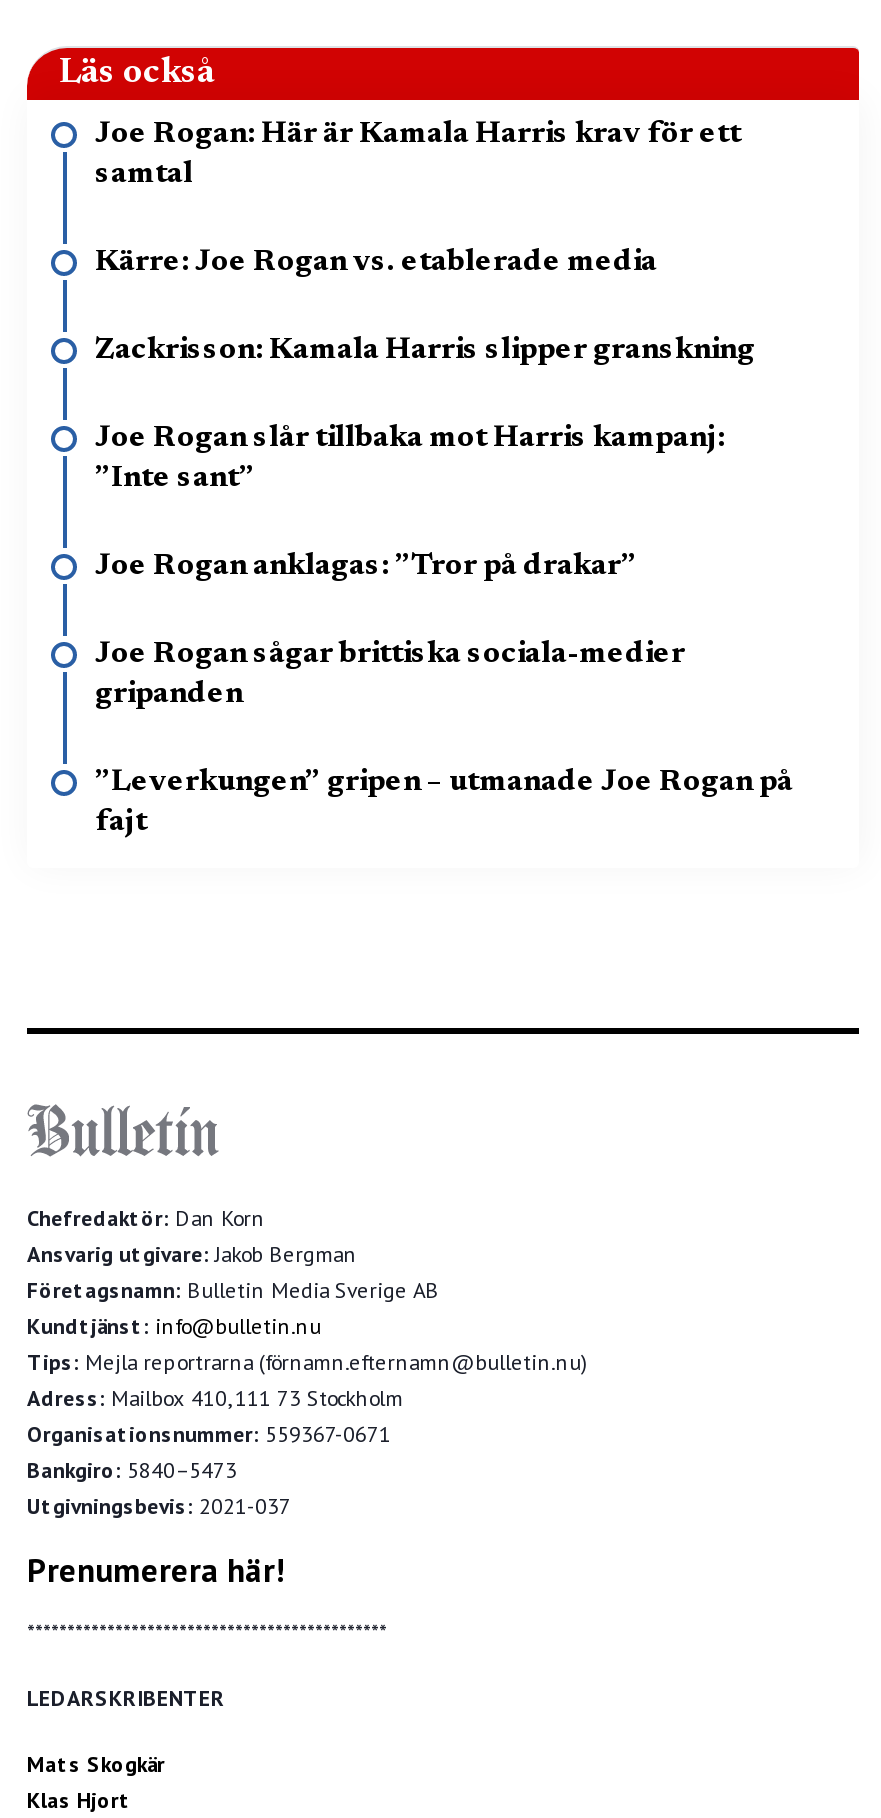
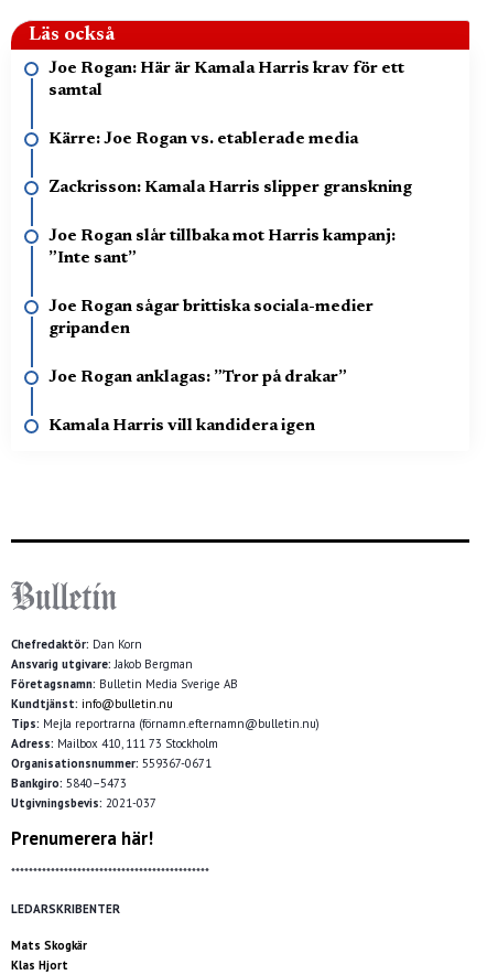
moved down: Joe Rogan anklagas: ”Tror på drakar”

moved up: Joe Rogan sågar brittiska sociala-medier | gripanden

- ”Leverkungen” gripen – utmanade Joe Rogan på
- fajt
+ Kamala Harris vill kandidera igen
